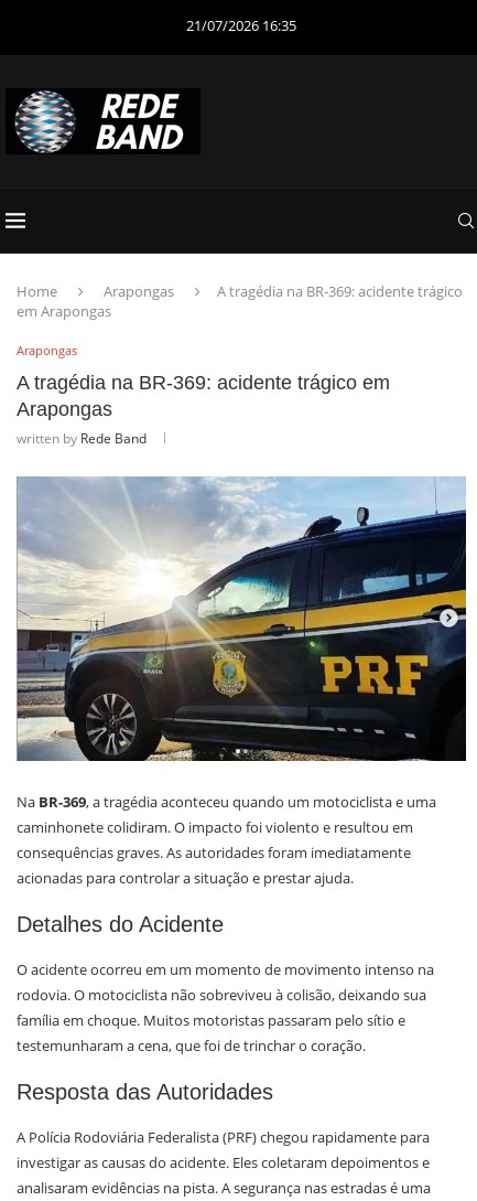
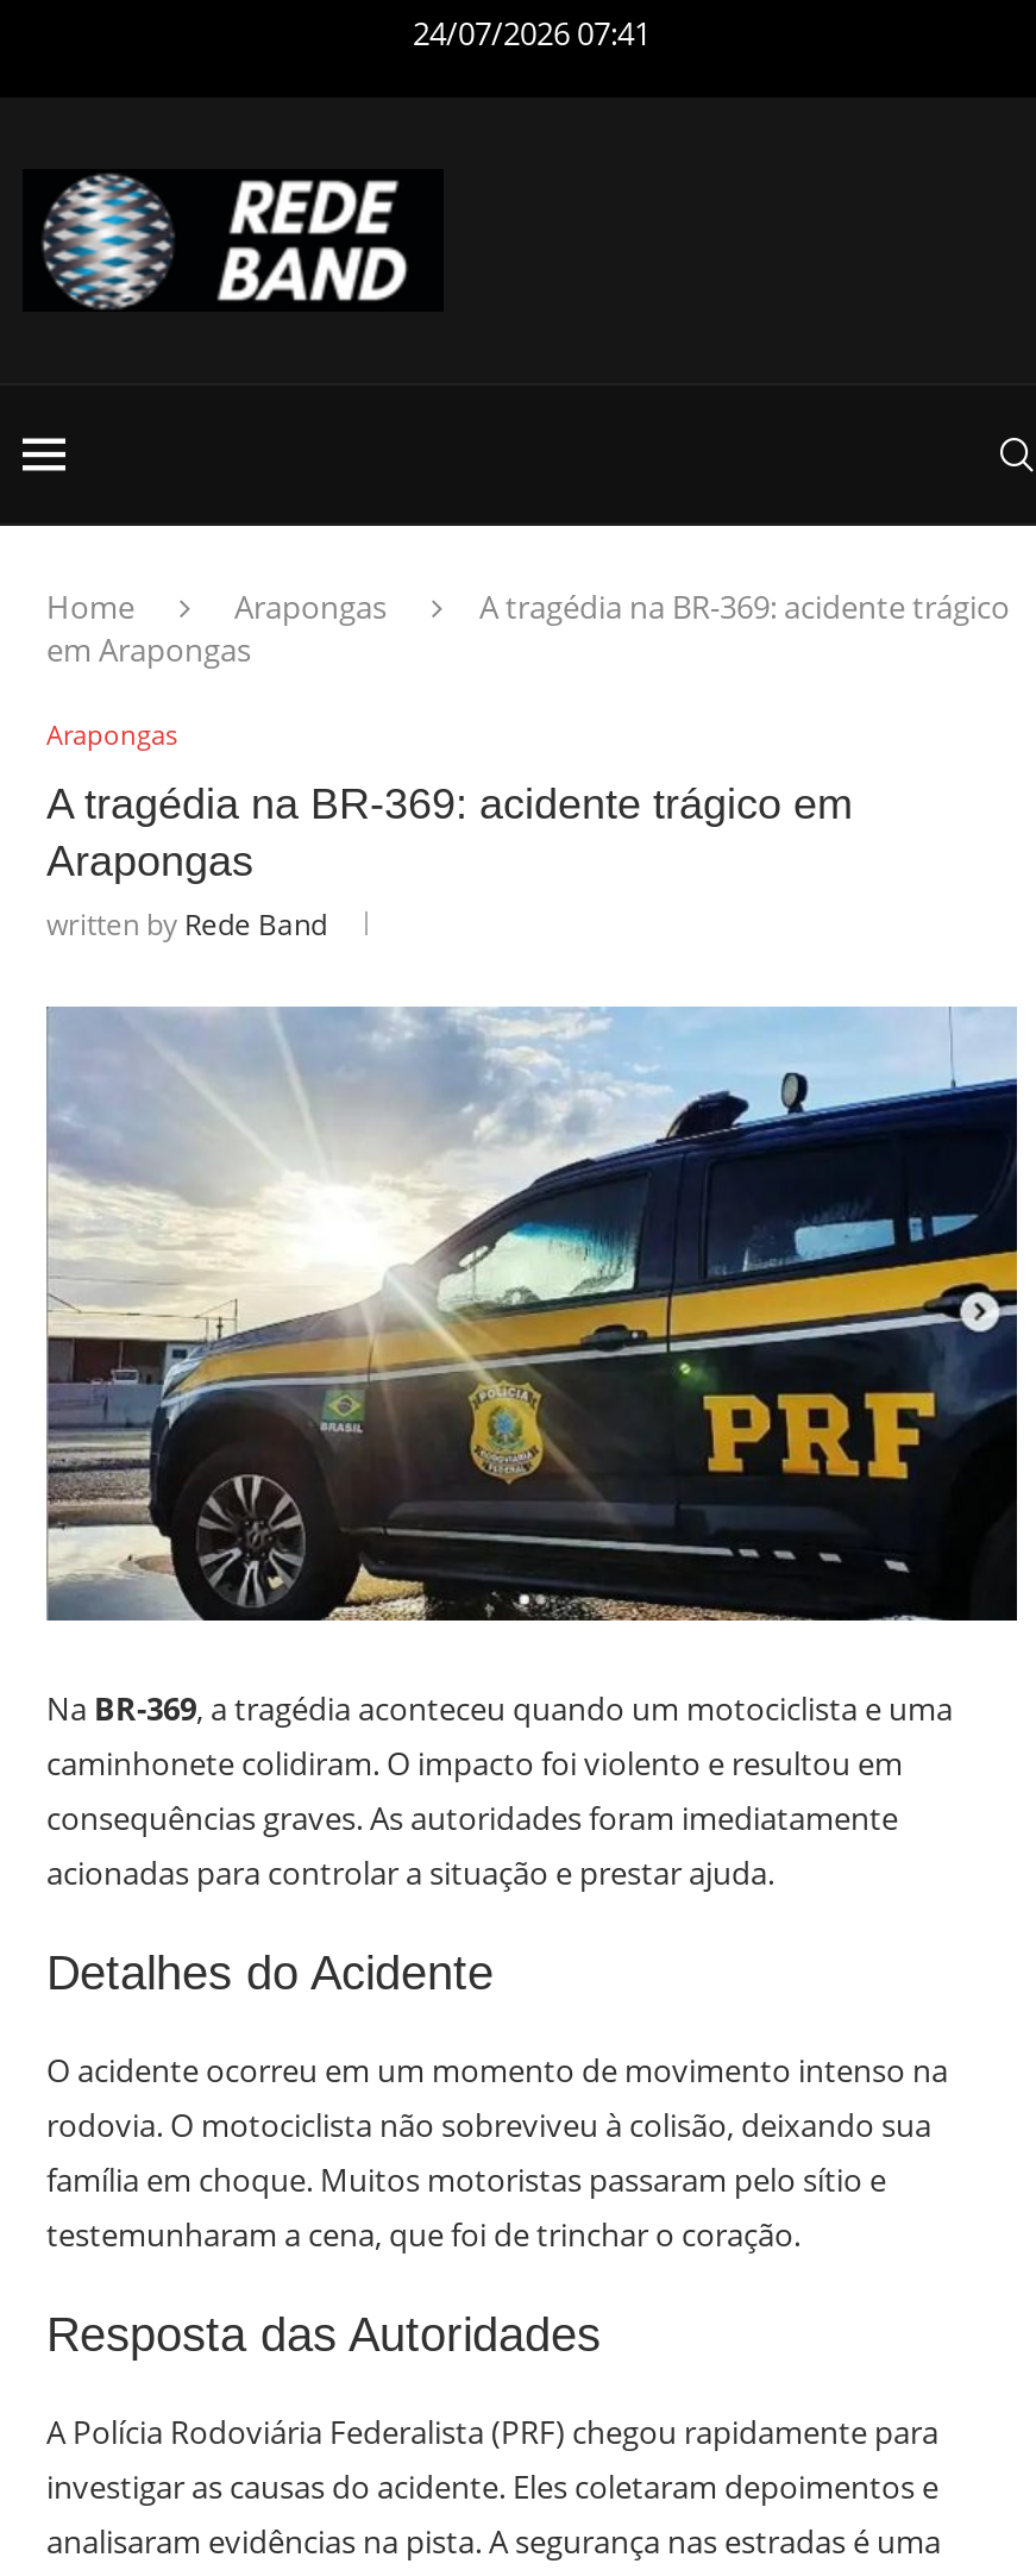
- 21/07/2026 16:35
+ 24/07/2026 07:41
